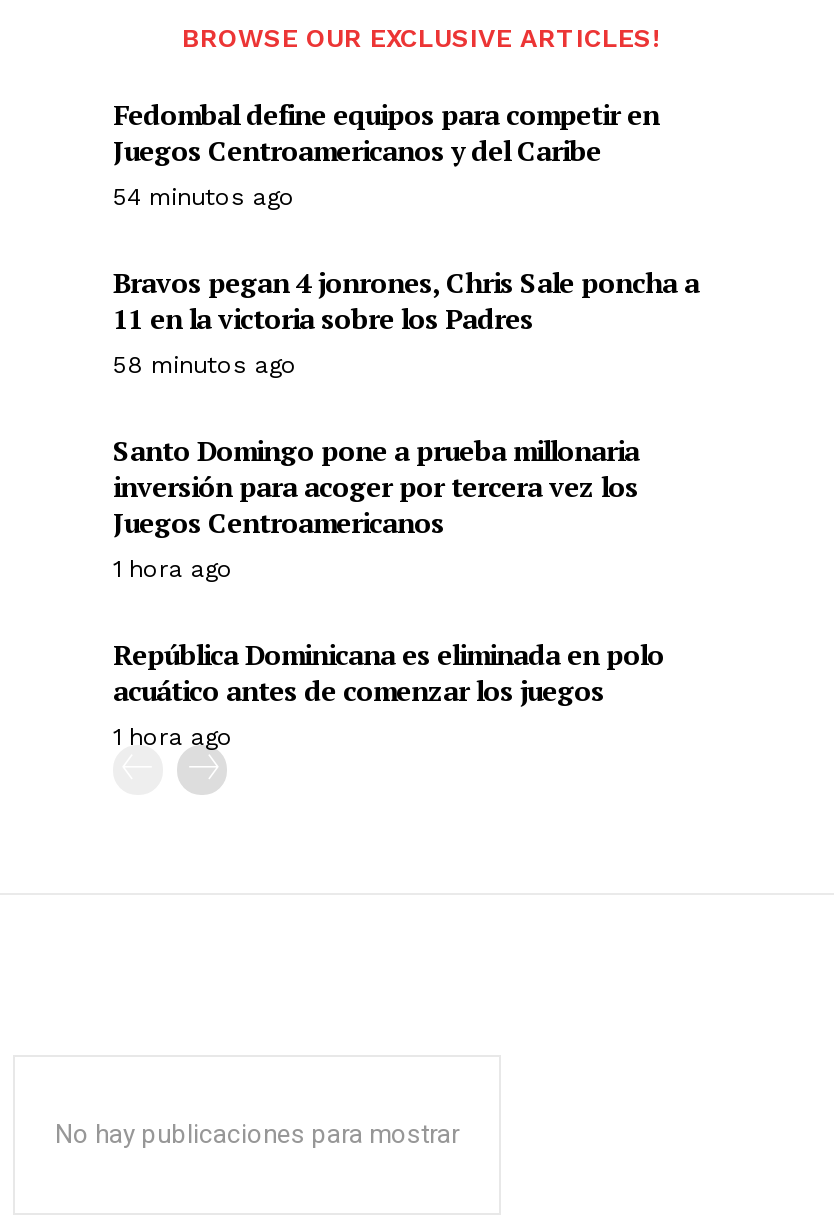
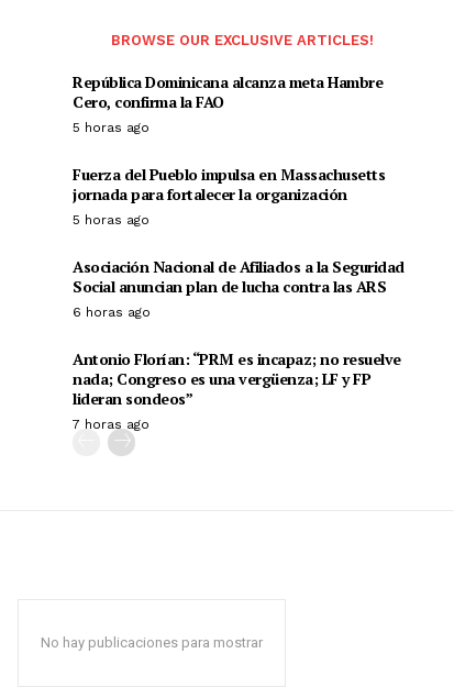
- Fedombal define equipos para competir en
- Juegos Centroamericanos y del Caribe
- 54 minutos ago
+ República Dominicana alcanza meta Hambre
+ Cero, confirma la FAO
+ 5 horas ago

- Bravos pegan 4 jonrones, Chris Sale poncha a
- 11 en la victoria sobre los Padres
- 58 minutos ago
+ Fuerza del Pueblo impulsa en Massachusetts
+ jornada para fortalecer la organización
+ 5 horas ago

- Santo Domingo pone a prueba millonaria
- inversión para acoger por tercera vez los
- Juegos Centroamericanos
- 1 hora ago
+ Asociación Nacional de Afiliados a la Seguridad
+ Social anuncian plan de lucha contra las ARS
+ 6 horas ago

- República Dominicana es eliminada en polo
- acuático antes de comenzar los juegos
- 1 hora ago
+ Antonio Florían: “PRM es incapaz; no resuelve
+ nada; Congreso es una vergüenza; LF y FP
+ lideran sondeos”
+ 7 horas ago
